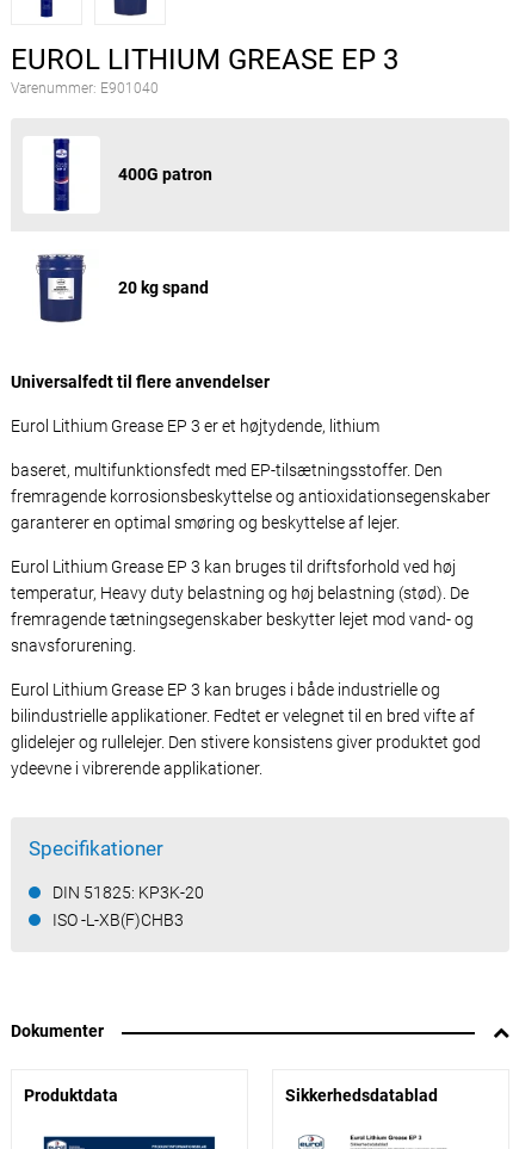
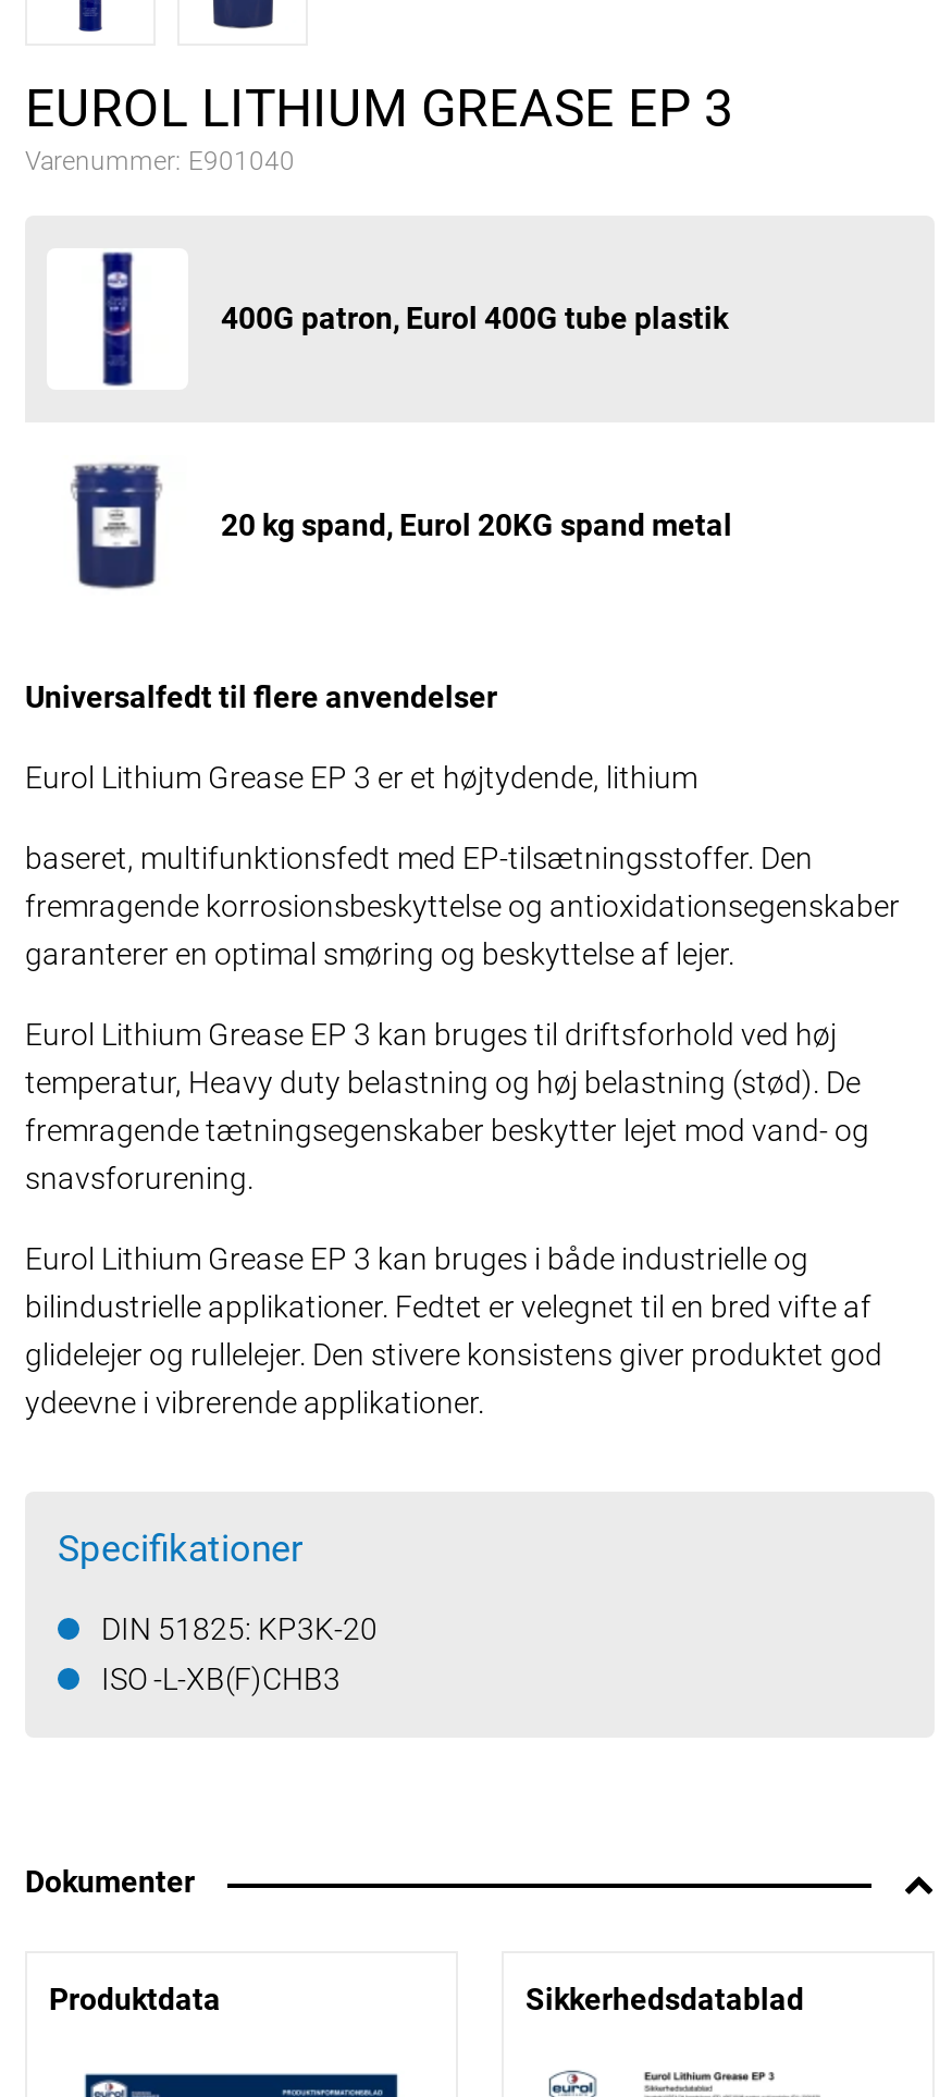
- 400G patron
+ 400G patron, Eurol 400G tube plastik

- 20 kg spand
+ 20 kg spand, Eurol 20KG spand metal
